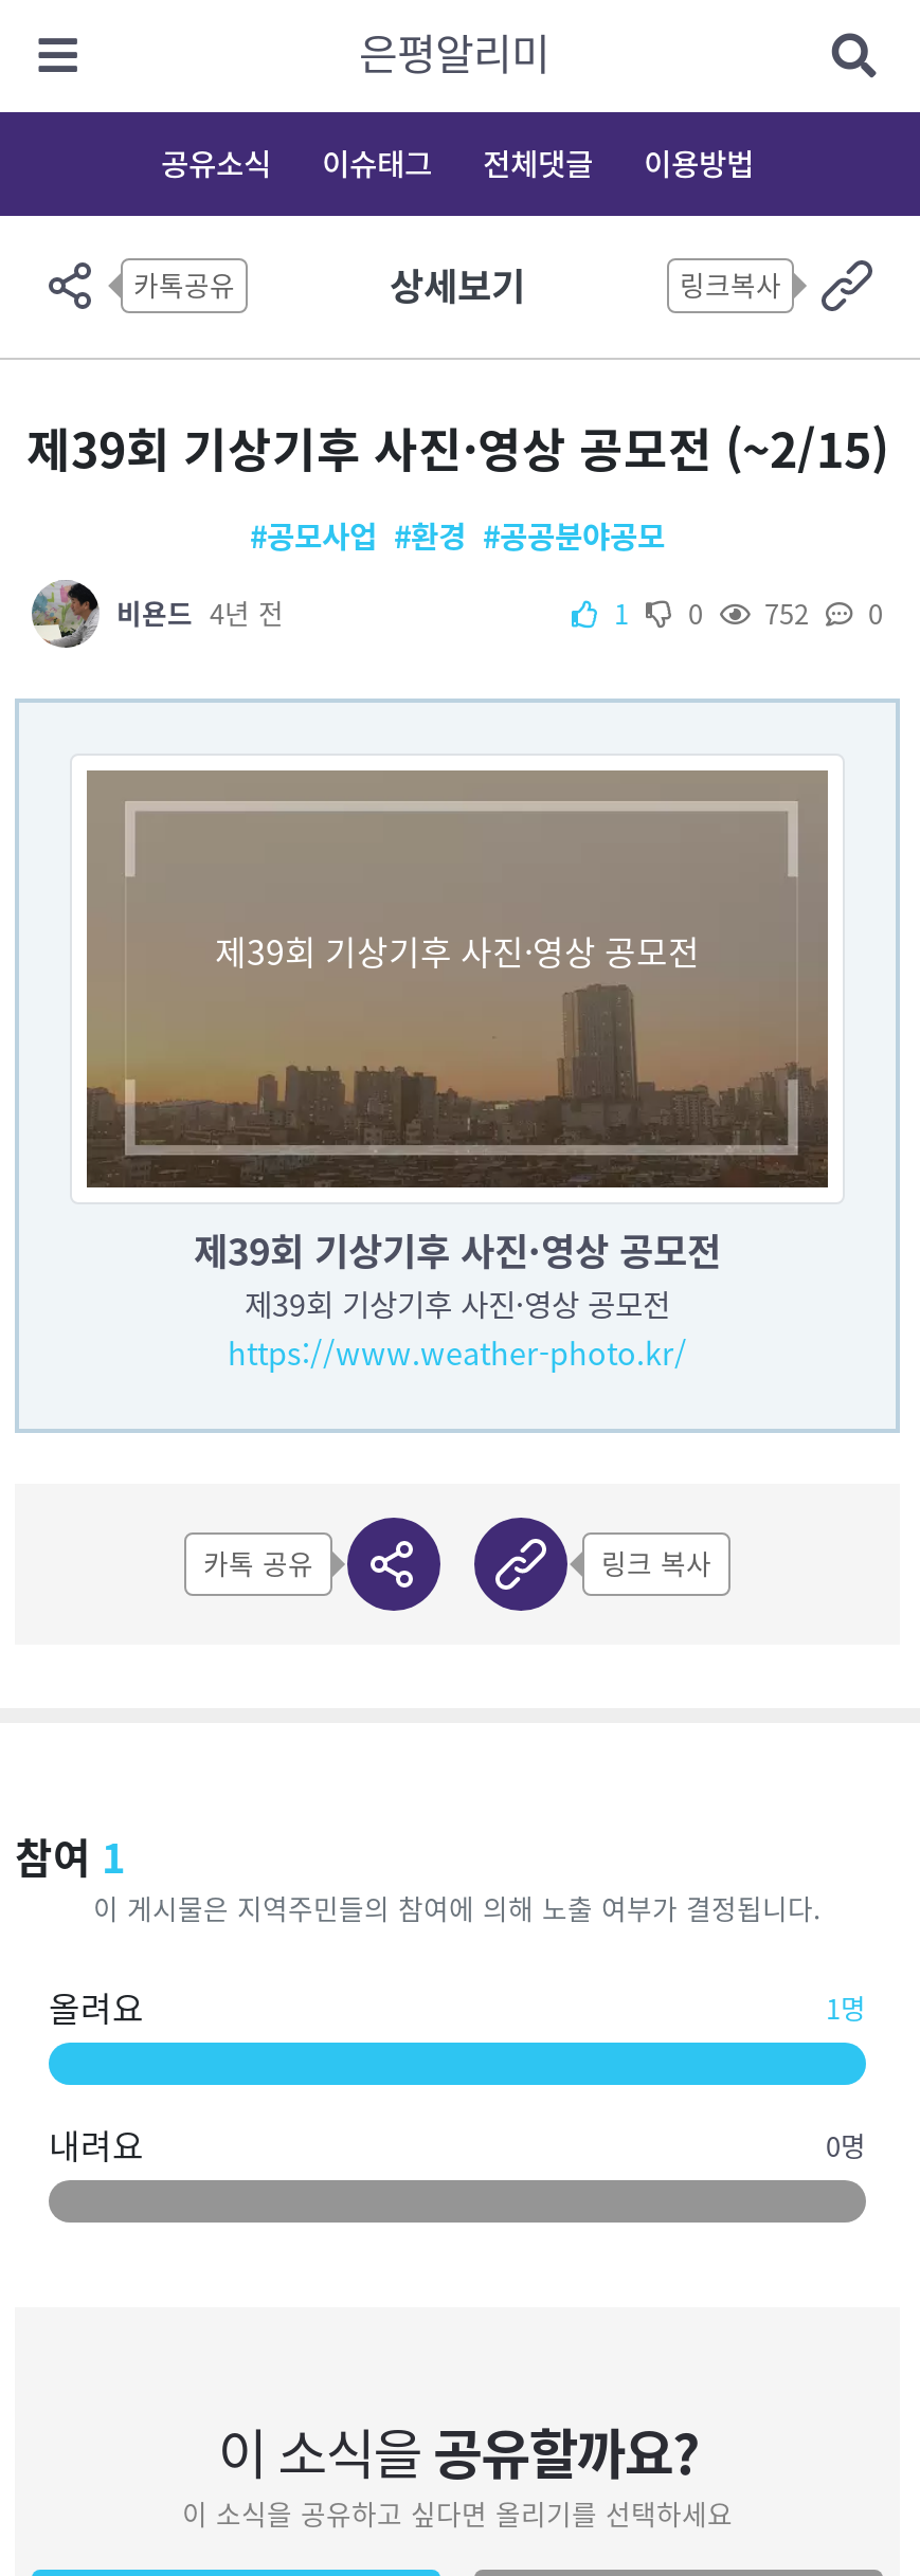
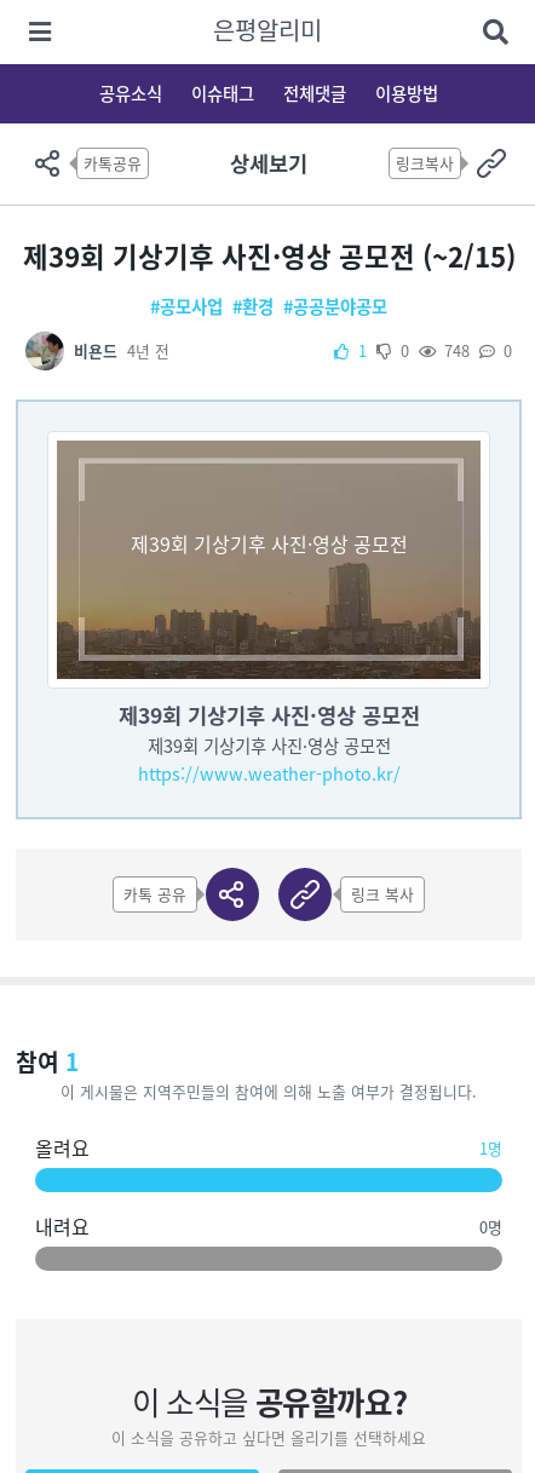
- 1 0 752 0
+ 1 0 748 0
